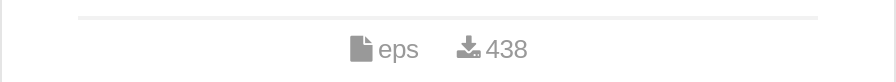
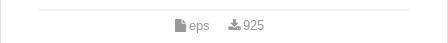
- 438
+ 925
